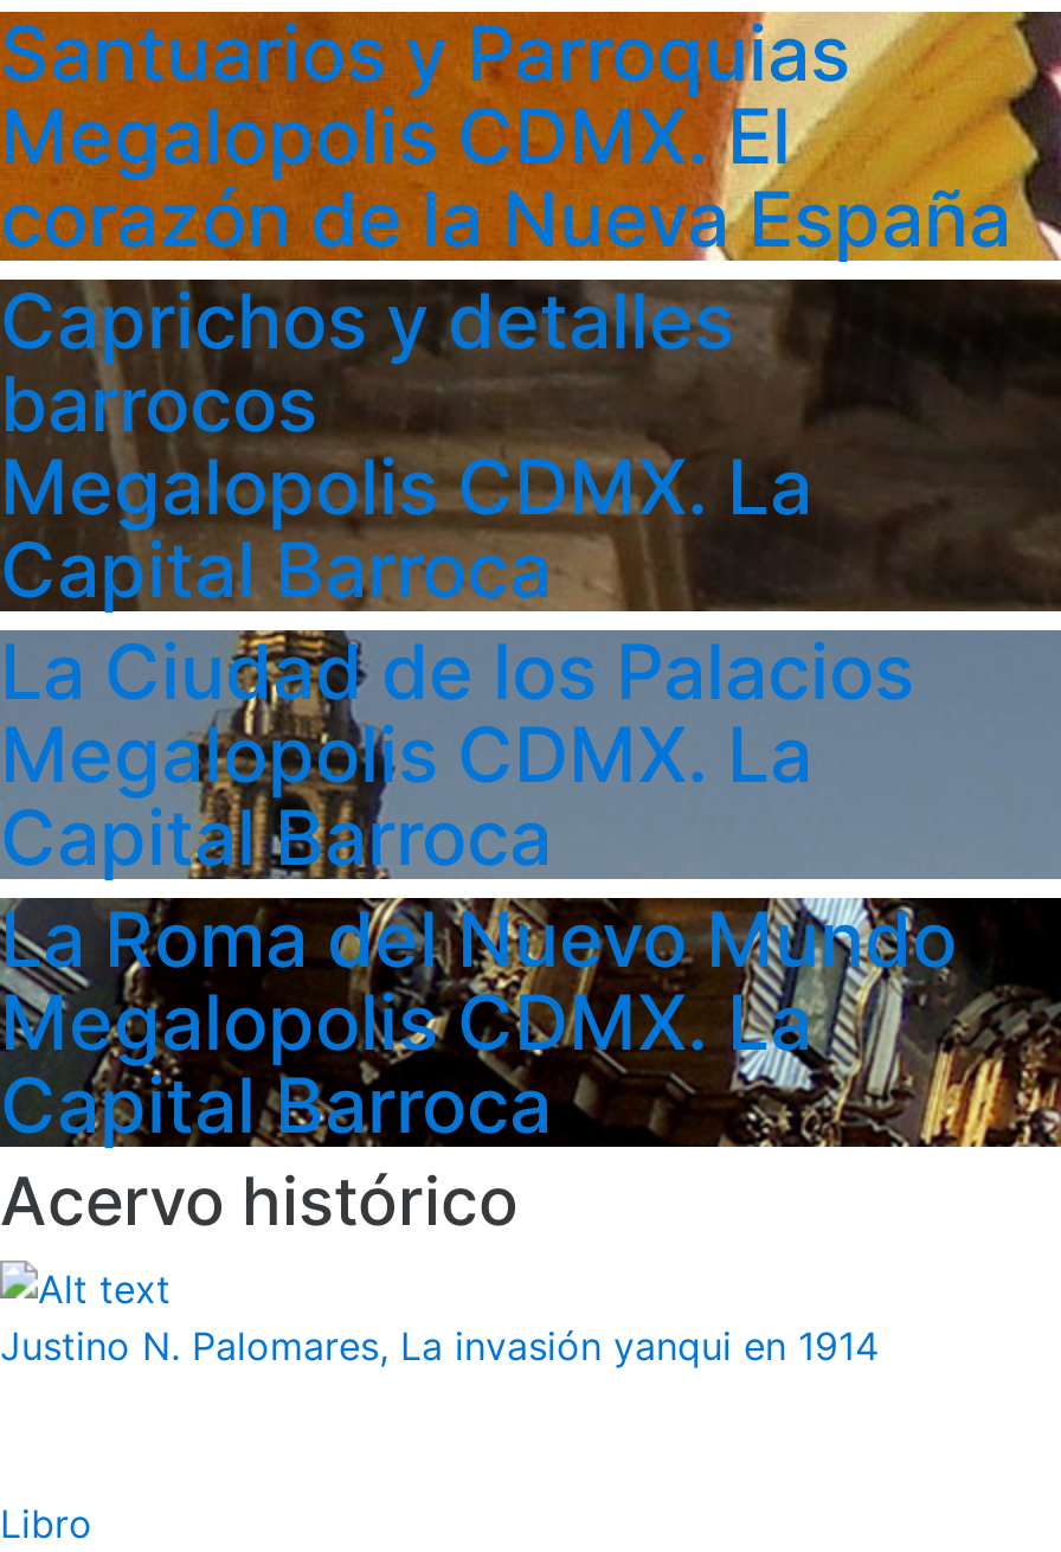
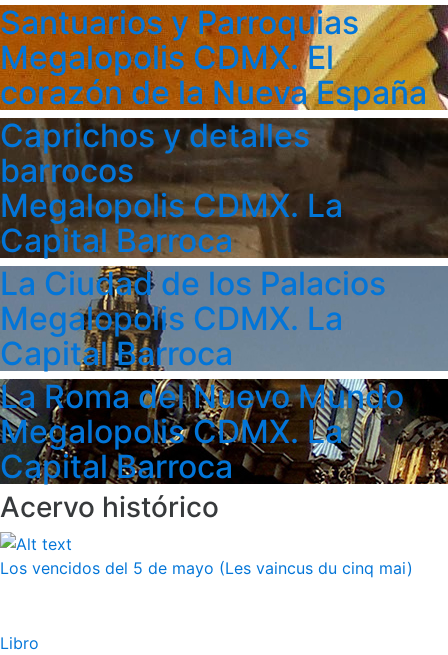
- Justino N. Palomares, La invasión yanqui en 1914
+ Los vencidos del 5 de mayo (Les vaincus du cinq mai)
